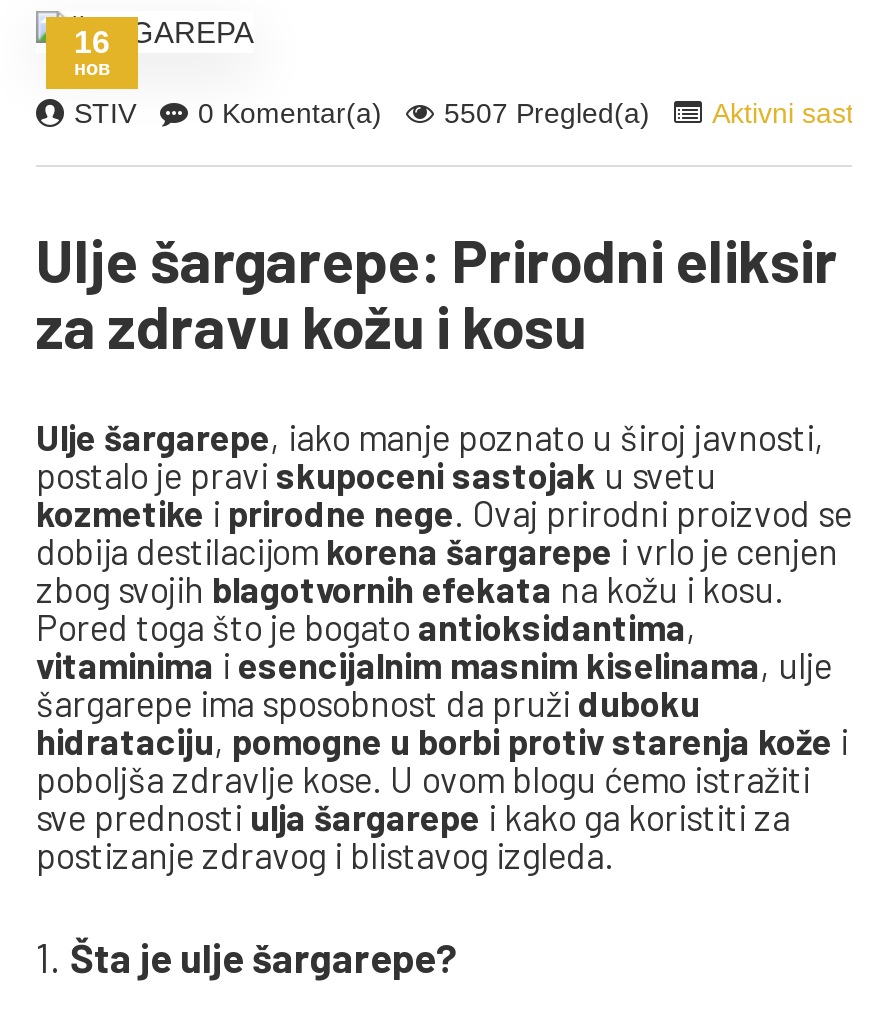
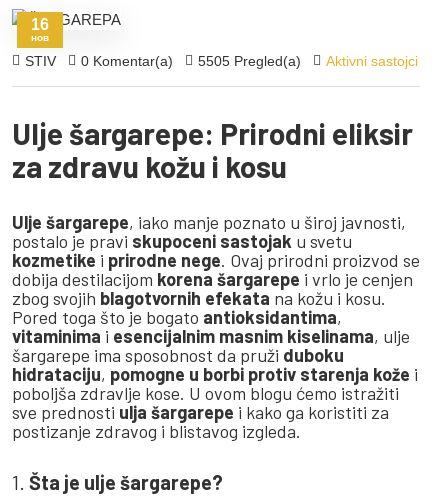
- 5507 Pregled(a)
+ 5505 Pregled(a)
